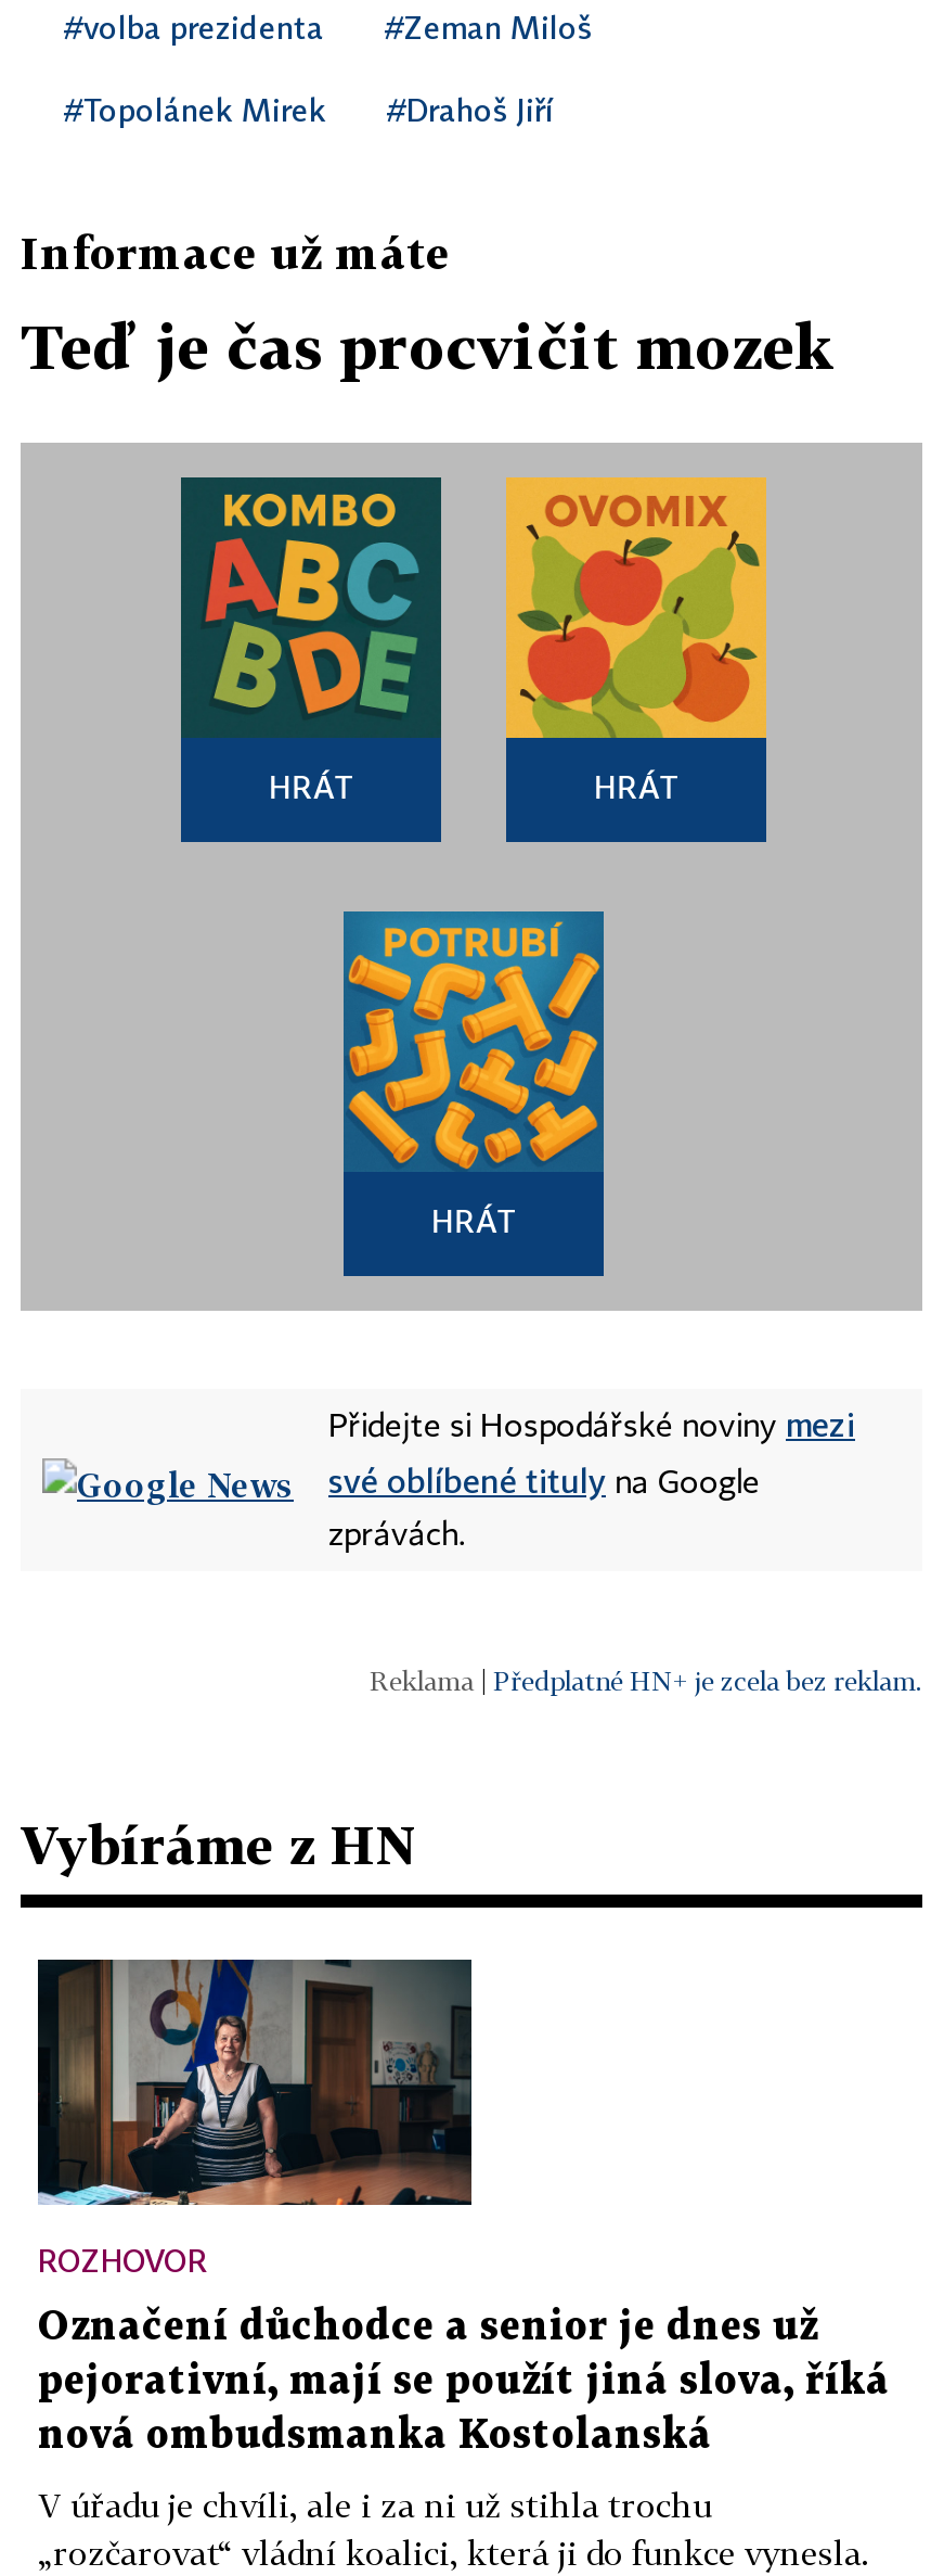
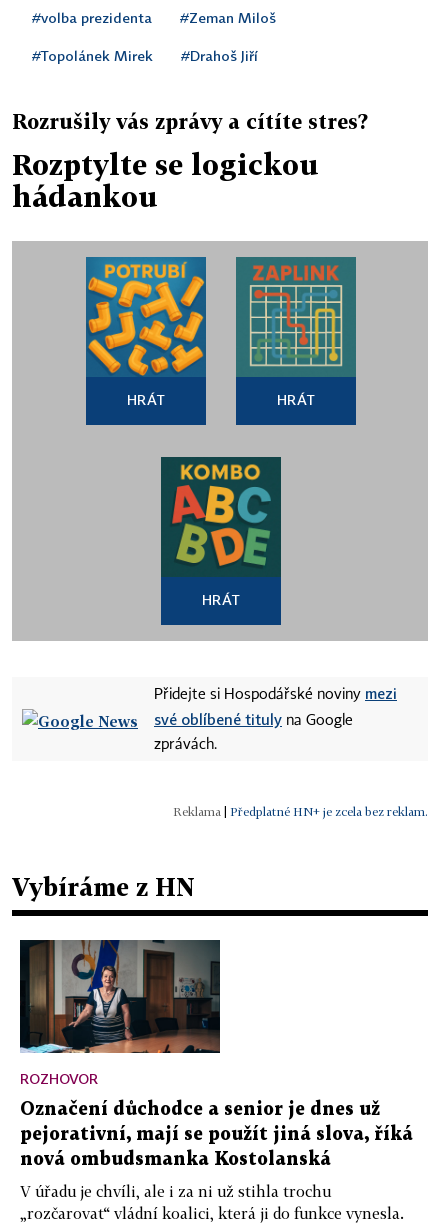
- Informace už máte
+ Rozrušily vás zprávy a cítíte stres?

- Teď je čas procvičit mozek
+ Rozptylte se logickou
+ hádankou

moved down: [image]

- [image]
+ [image]

moved up: [image]
